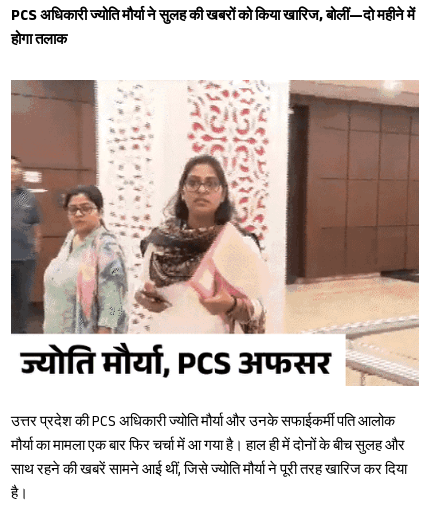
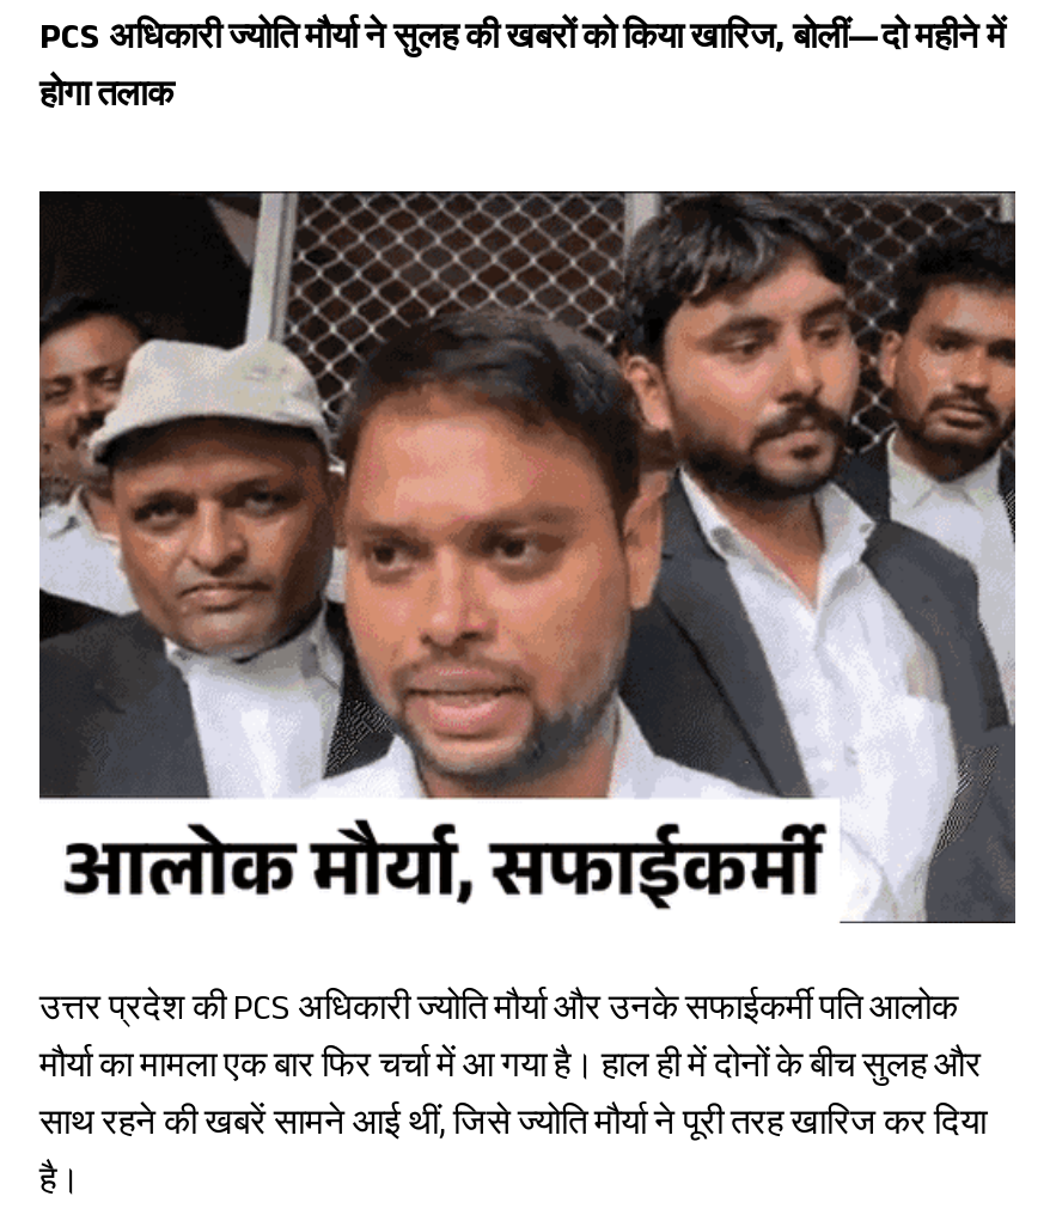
- [image]
+ [image]
